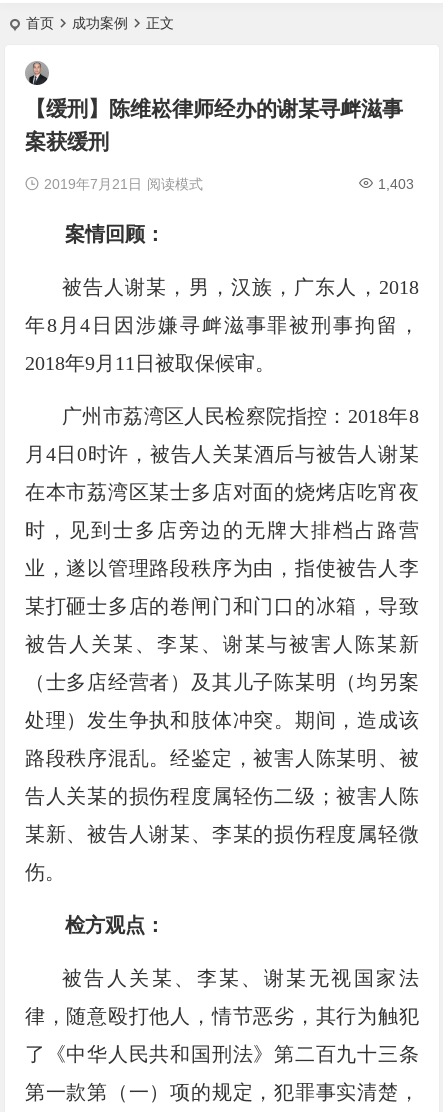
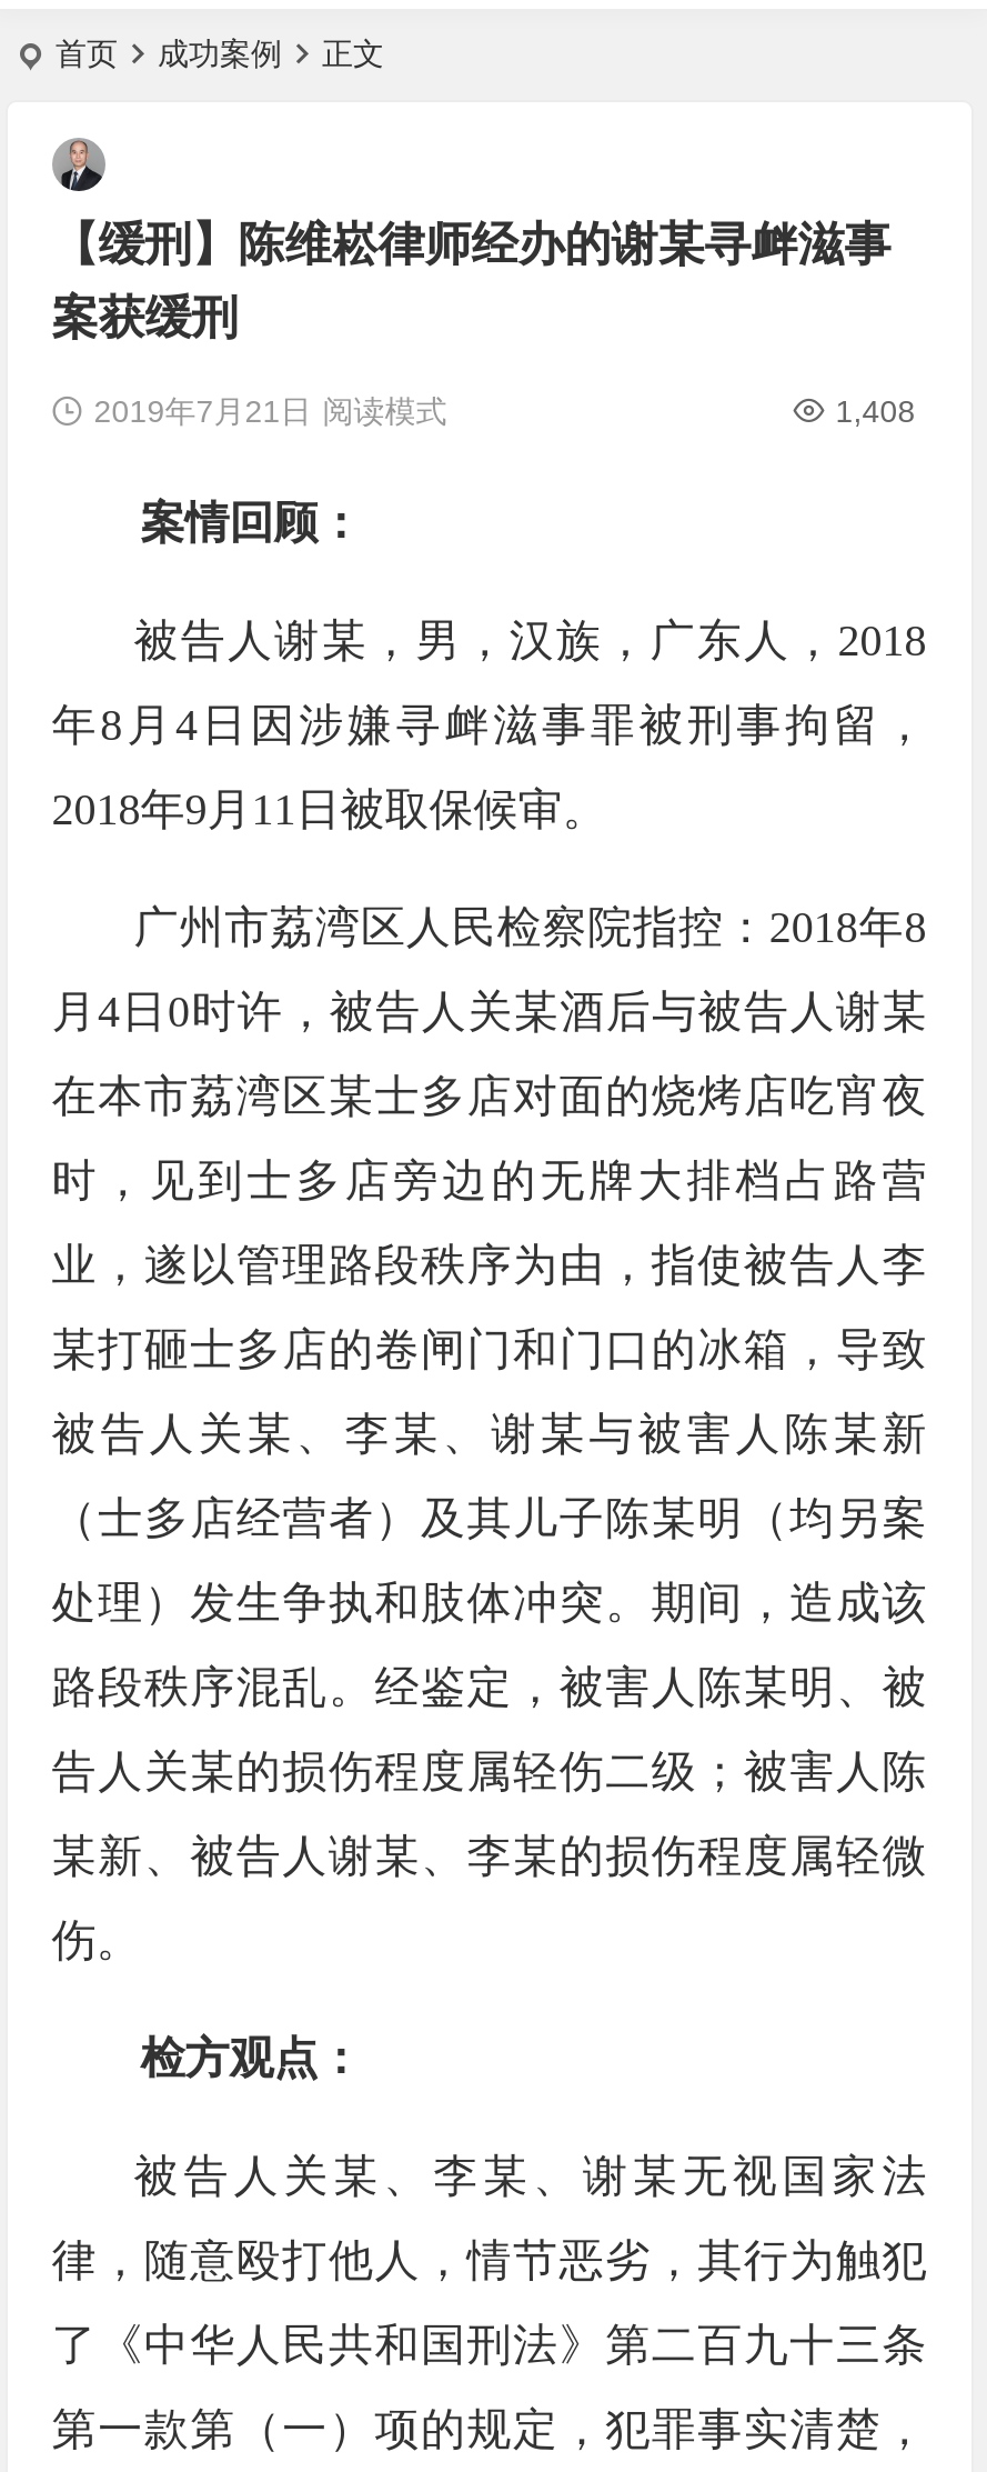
- 1,403
+ 1,408
